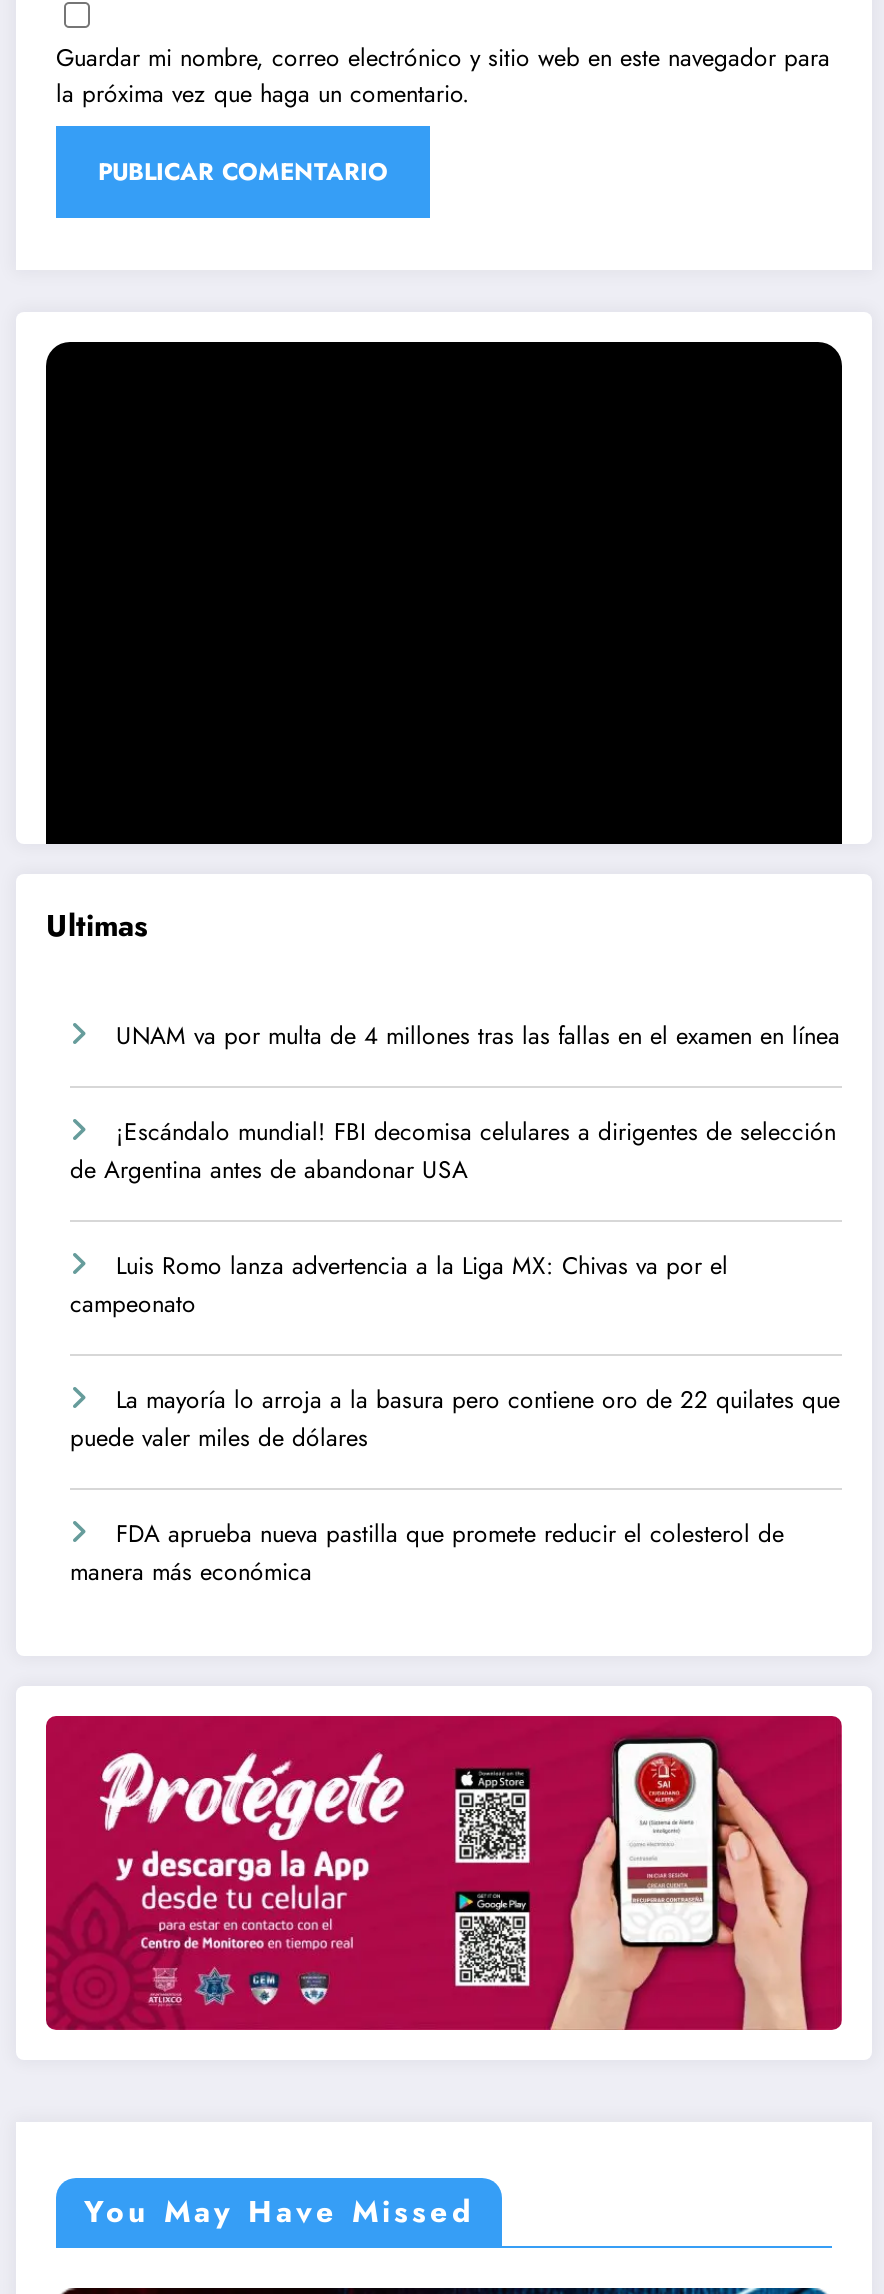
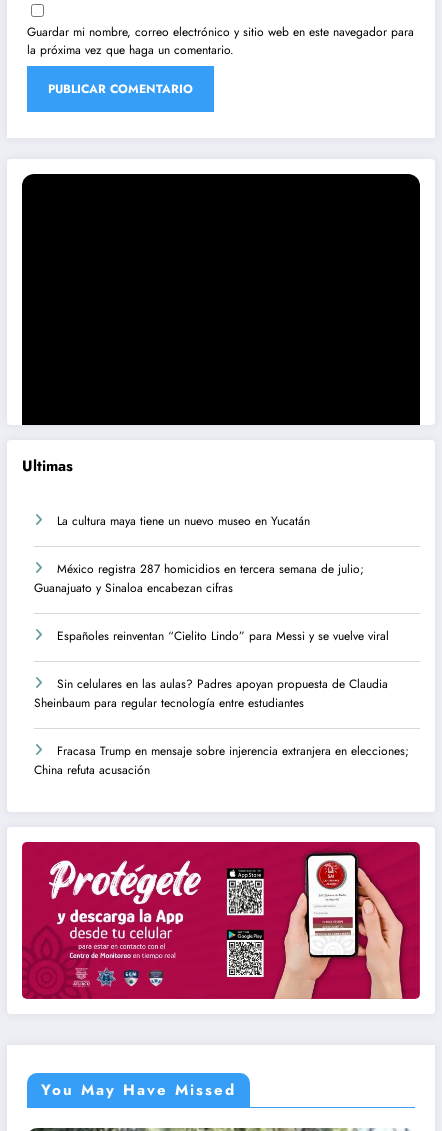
- UNAM va por multa de 4 millones tras las fallas en el examen en línea
+ La cultura maya tiene un nuevo museo en Yucatán

- ¡Escándalo mundial! FBI decomisa celulares a dirigentes de selección
- de Argentina antes de abandonar USA
+ México registra 287 homicidios en tercera semana de julio;
+ Guanajuato y Sinaloa encabezan cifras

- Luis Romo lanza advertencia a la Liga MX: Chivas va por el
- campeonato
+ Españoles reinventan “Cielito Lindo” para Messi y se vuelve viral

- La mayoría lo arroja a la basura pero contiene oro de 22 quilates que
- puede valer miles de dólares
+ Sin celulares en las aulas? Padres apoyan propuesta de Claudia
+ Sheinbaum para regular tecnología entre estudiantes

- FDA aprueba nueva pastilla que promete reducir el colesterol de
- manera más económica
+ Fracasa Trump en mensaje sobre injerencia extranjera en elecciones;
+ China refuta acusación
